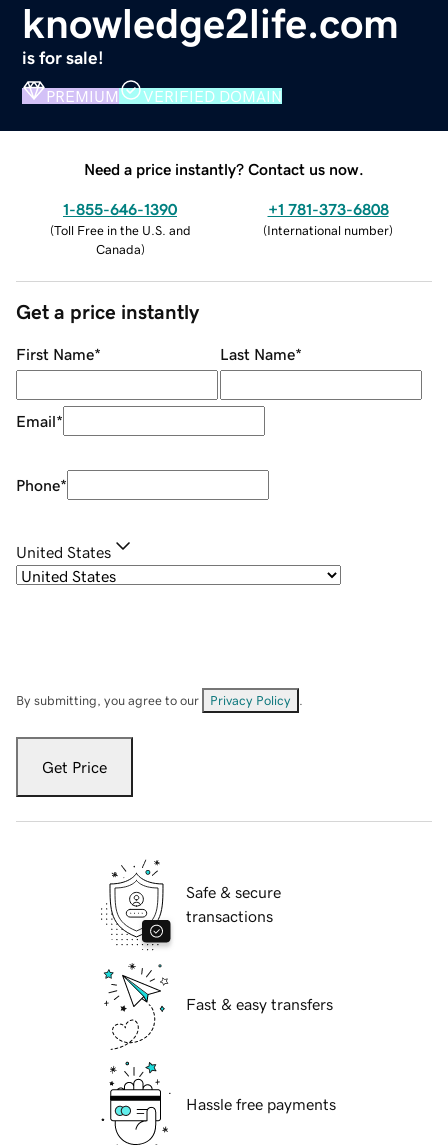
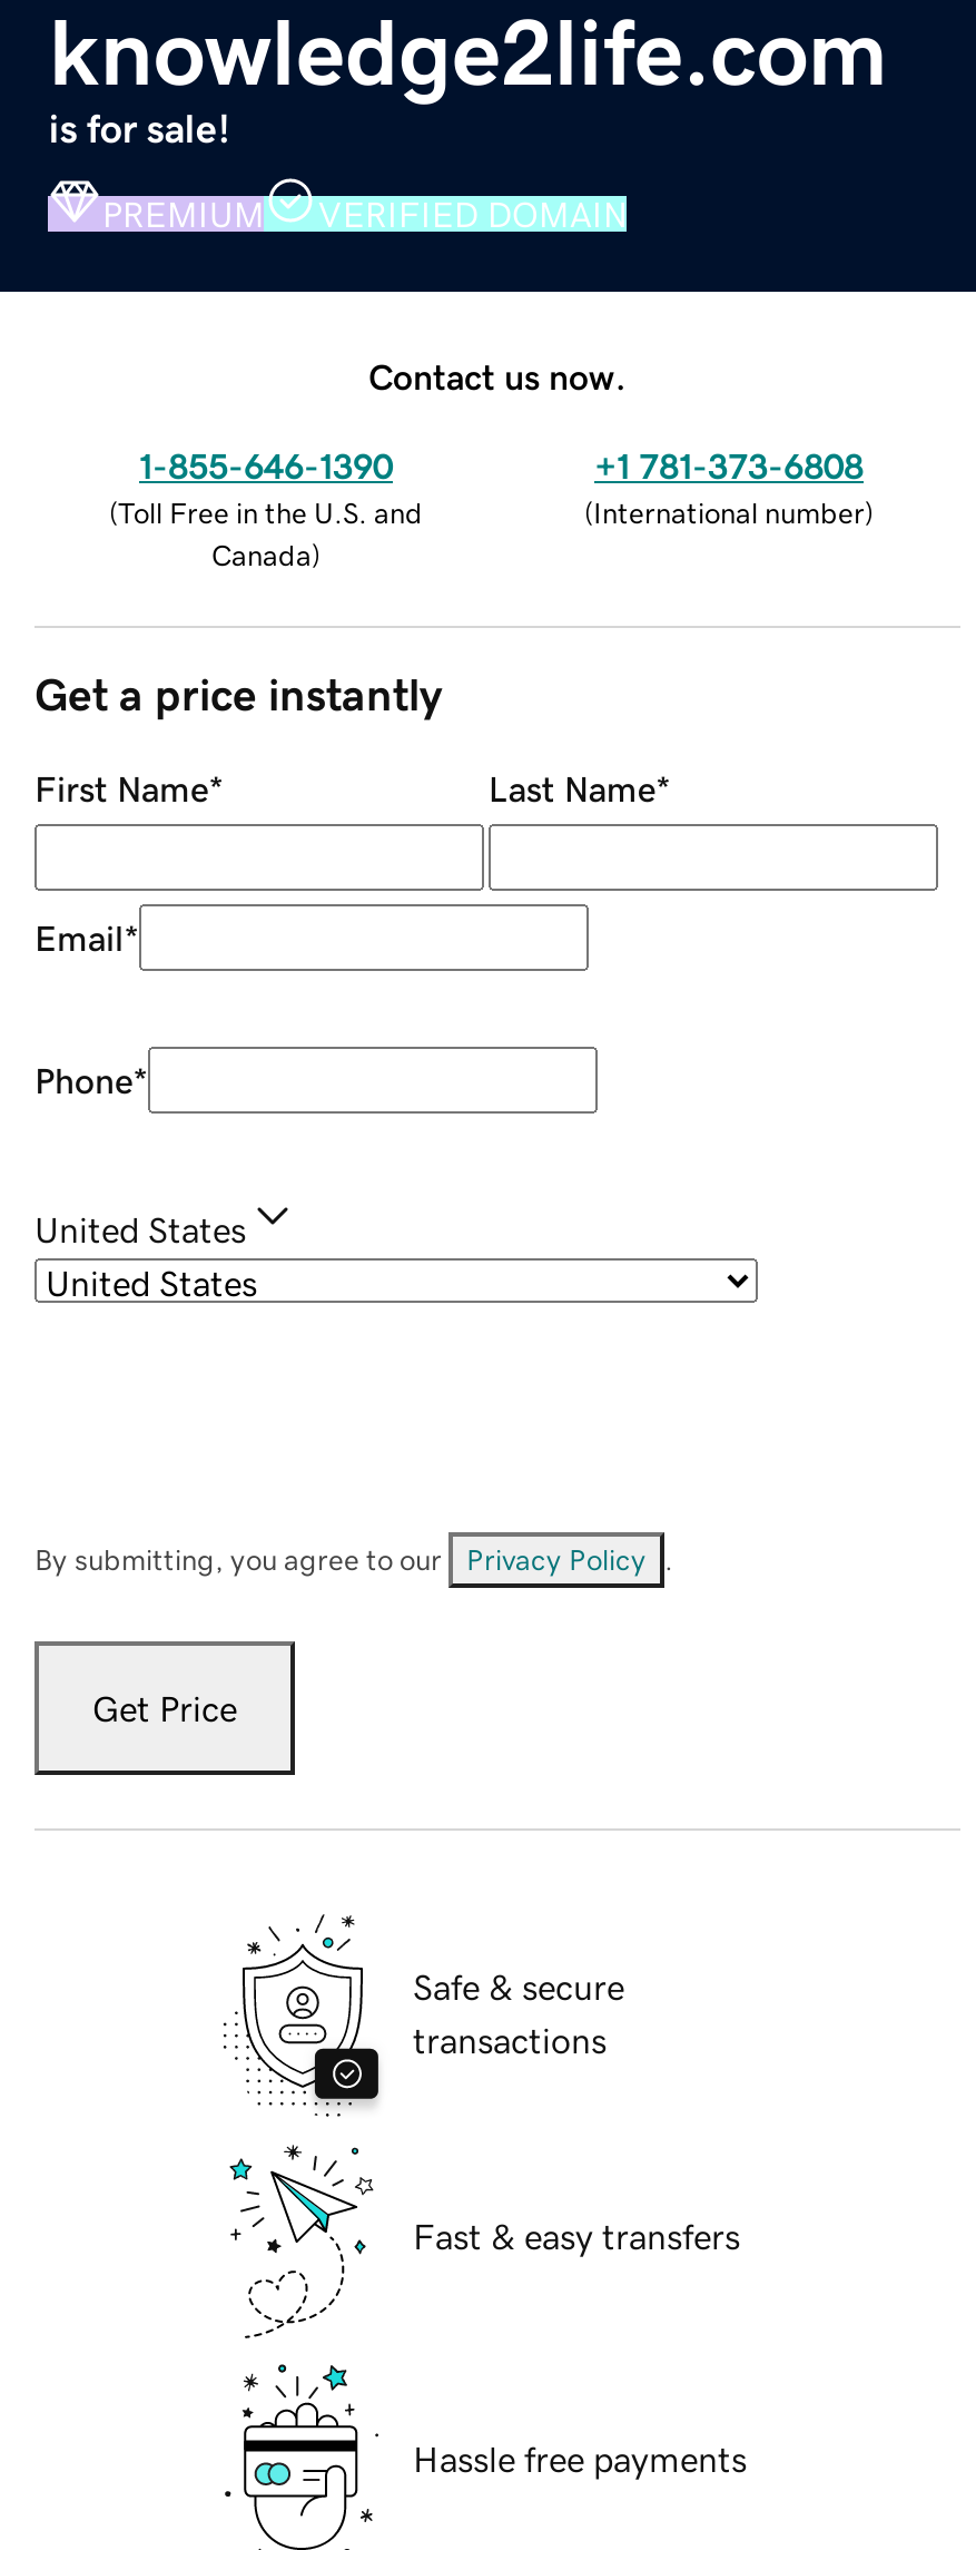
- Need a price instantly? Contact us now.
+ Contact us now.
